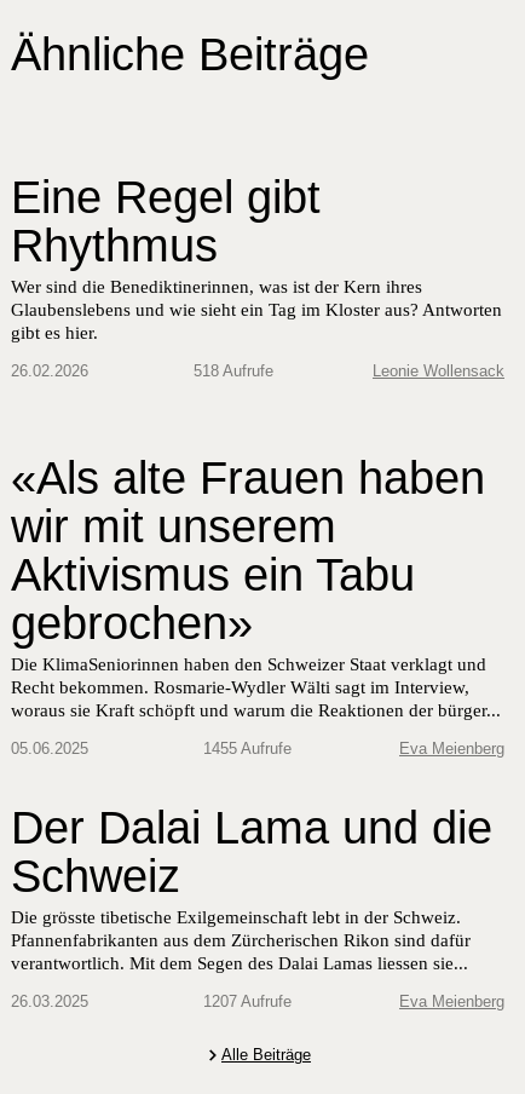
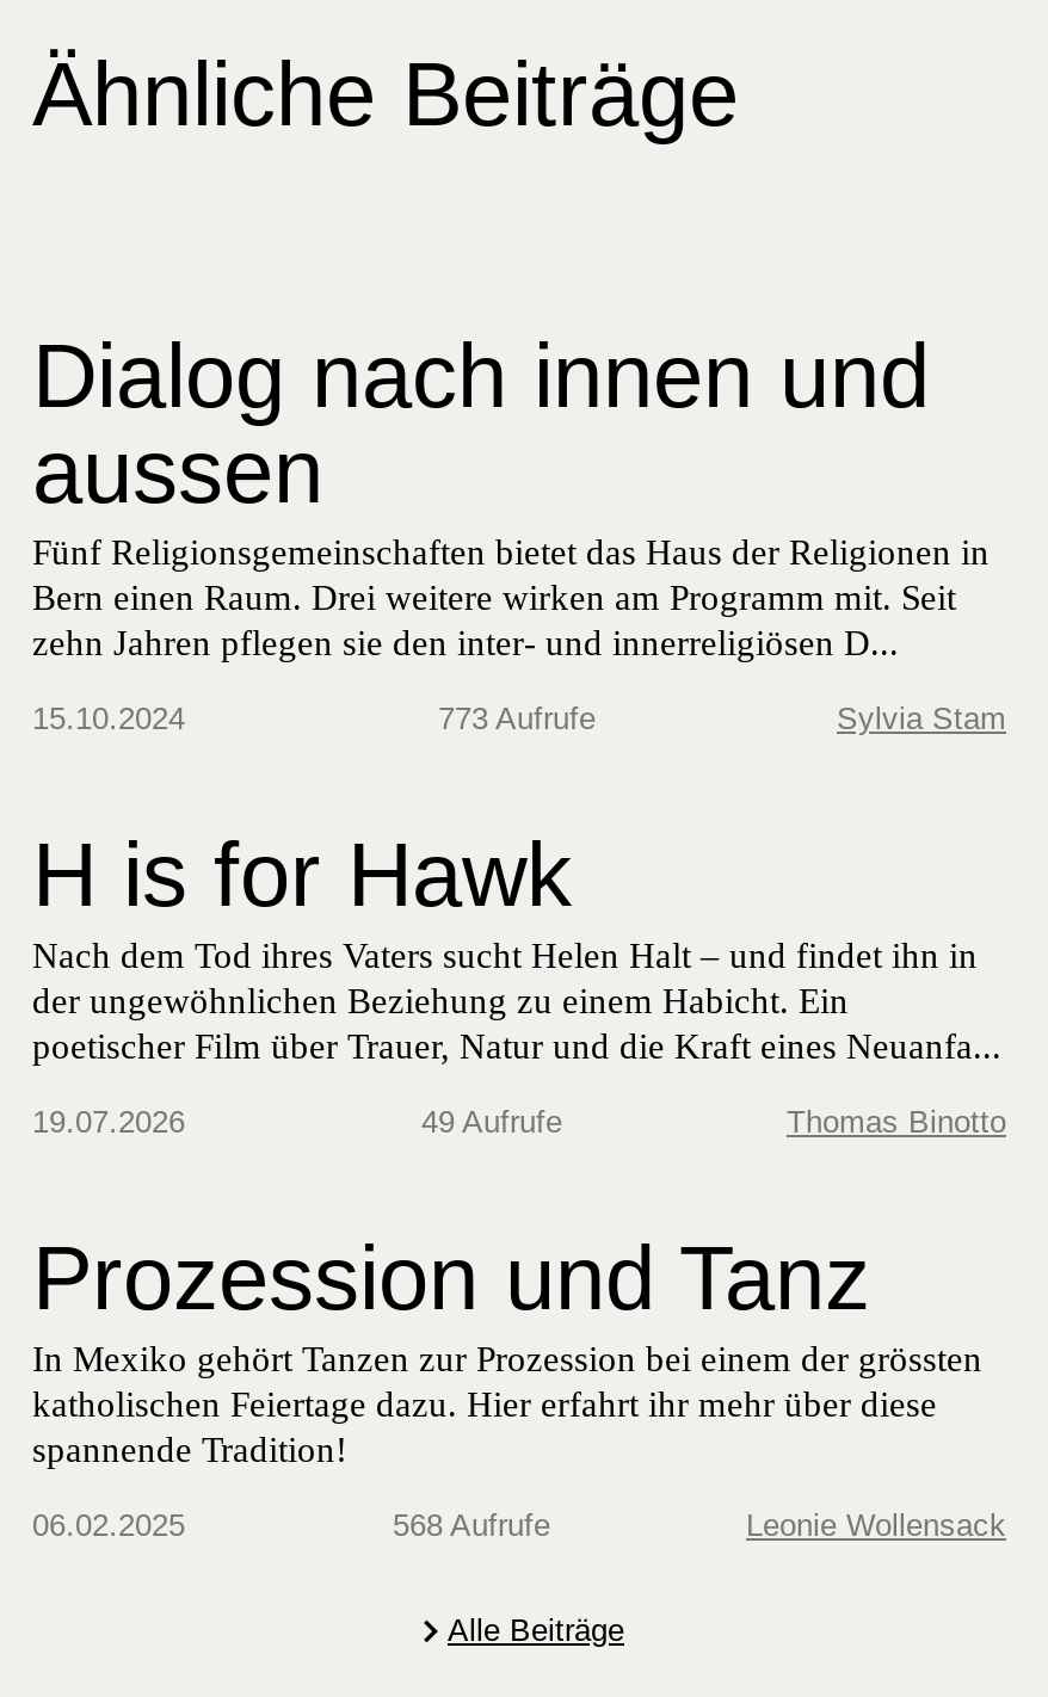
- Eine Regel gibt
- Rhythmus
- Wer sind die Benediktinerinnen, was ist der Kern ihres
- Glaubenslebens und wie sieht ein Tag im Kloster aus? Antworten
- gibt es hier.
- 26.02.2026
- 518 Aufrufe
+ Dialog nach innen und
+ aussen
+ Fünf Religionsgemeinschaften bietet das Haus der Religionen in
+ Bern einen Raum. Drei weitere wirken am Programm mit. Seit
+ zehn Jahren pflegen sie den inter- und innerreligiösen D...
+ 15.10.2024
+ 773 Aufrufe
+ Sylvia Stam
+ H is for Hawk
+ Nach dem Tod ihres Vaters sucht Helen Halt – und findet ihn in
+ der ungewöhnlichen Beziehung zu einem Habicht. Ein
+ poetischer Film über Trauer, Natur und die Kraft eines Neuanfa...
+ 19.07.2026
+ 49 Aufrufe
+ Thomas Binotto
+ Prozession und Tanz
+ In Mexiko gehört Tanzen zur Prozession bei einem der grössten
+ katholischen Feiertage dazu. Hier erfahrt ihr mehr über diese
+ spannende Tradition!
+ 06.02.2025
+ 568 Aufrufe

moved down: Leonie Wollensack

- «Als alte Frauen haben
- wir mit unserem
- Aktivismus ein Tabu
- gebrochen»
- Die KlimaSeniorinnen haben den Schweizer Staat verklagt und
- Recht bekommen. Rosmarie-Wydler Wälti sagt im Interview,
- woraus sie Kraft schöpft und warum die Reaktionen der bürger...
- 05.06.2025
- 1455 Aufrufe
- Eva Meienberg
- Der Dalai Lama und die
- Schweiz
- Die grösste tibetische Exilgemeinschaft lebt in der Schweiz.
- Pfannenfabrikanten aus dem Zürcherischen Rikon sind dafür
- verantwortlich. Mit dem Segen des Dalai Lamas liessen sie...
- 26.03.2025
- 1207 Aufrufe
- Eva Meienberg
